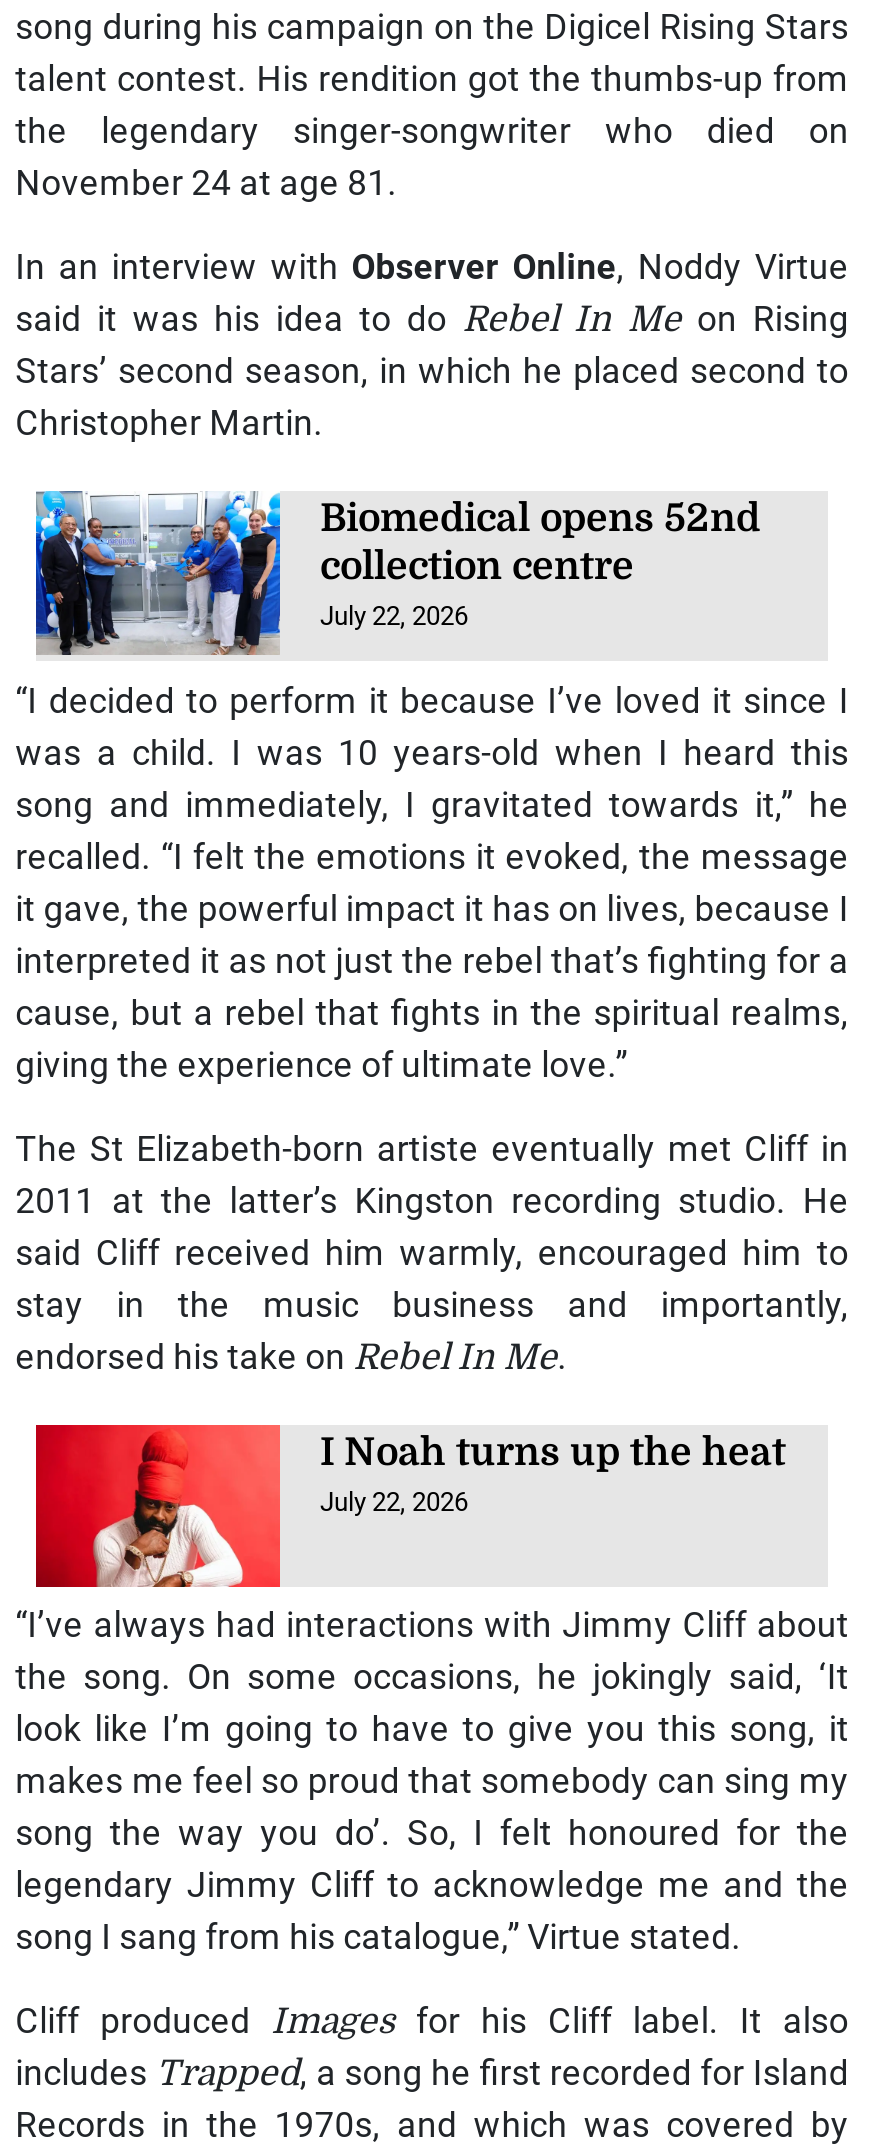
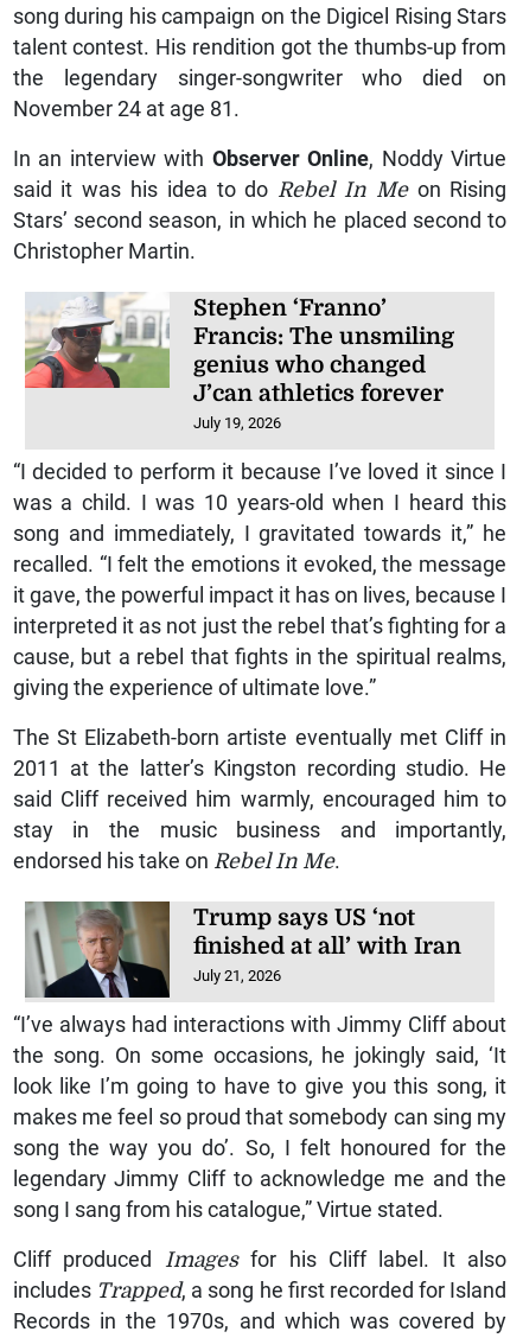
- [image]
- Biomedical opens 52nd
- collection centre
- July 22, 2026
+ [image]
+ Stephen ‘Franno’
+ Francis: The unsmiling
+ genius who changed
+ J’can athletics forever
+ July 19, 2026

- [image]
- I Noah turns up the heat
- July 22, 2026
+ [image]
+ Trump says US ‘not
+ finished at all’ with Iran
+ July 21, 2026
